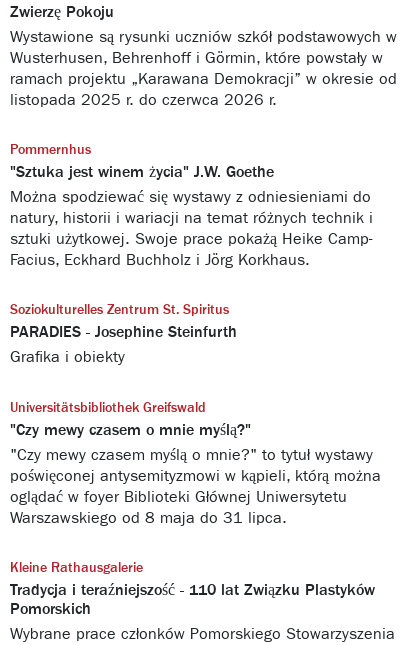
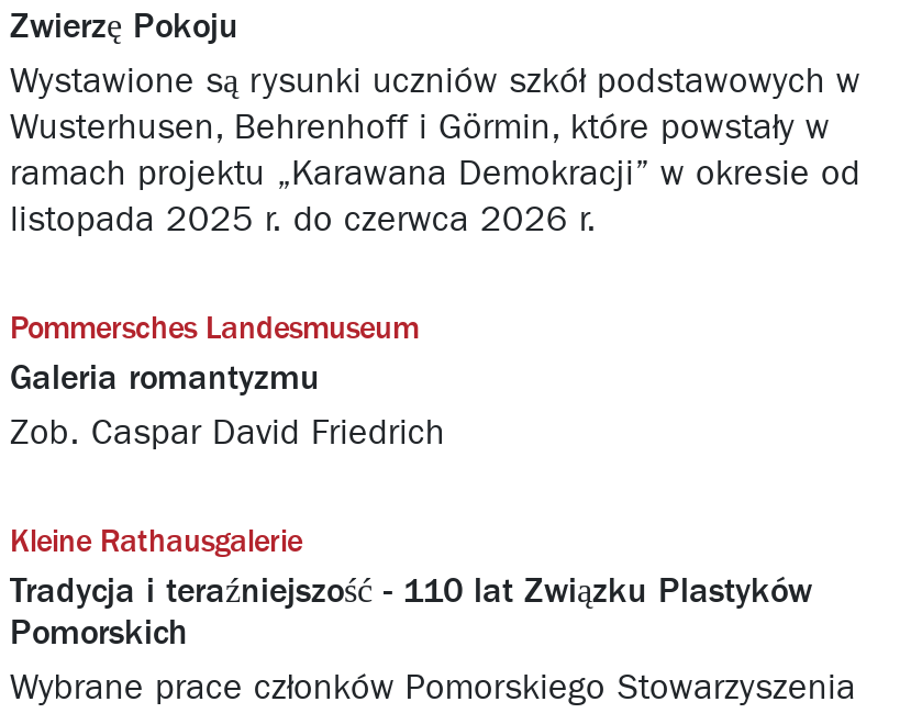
- Pommernhus
- "Sztuka jest winem życia" J.W. Goethe
- Można spodziewać się wystawy z odniesieniami do
- natury, historii i wariacji na temat różnych technik i
- sztuki użytkowej. Swoje prace pokażą Heike Camp-
- Facius, Eckhard Buchholz i Jörg Korkhaus.
- Soziokulturelles Zentrum St. Spiritus
- PARADIES - Josephine Steinfurth
- Grafika i obiekty
- Universitätsbibliothek Greifswald
- "Czy mewy czasem o mnie myślą?"
- "Czy mewy czasem myślą o mnie?" to tytuł wystawy
- poświęconej antysemityzmowi w kąpieli, którą można
- oglądać w foyer Biblioteki Głównej Uniwersytetu
- Warszawskiego od 8 maja do 31 lipca.
+ Pommersches Landesmuseum
+ Galeria romantyzmu
+ Zob. Caspar David Friedrich
